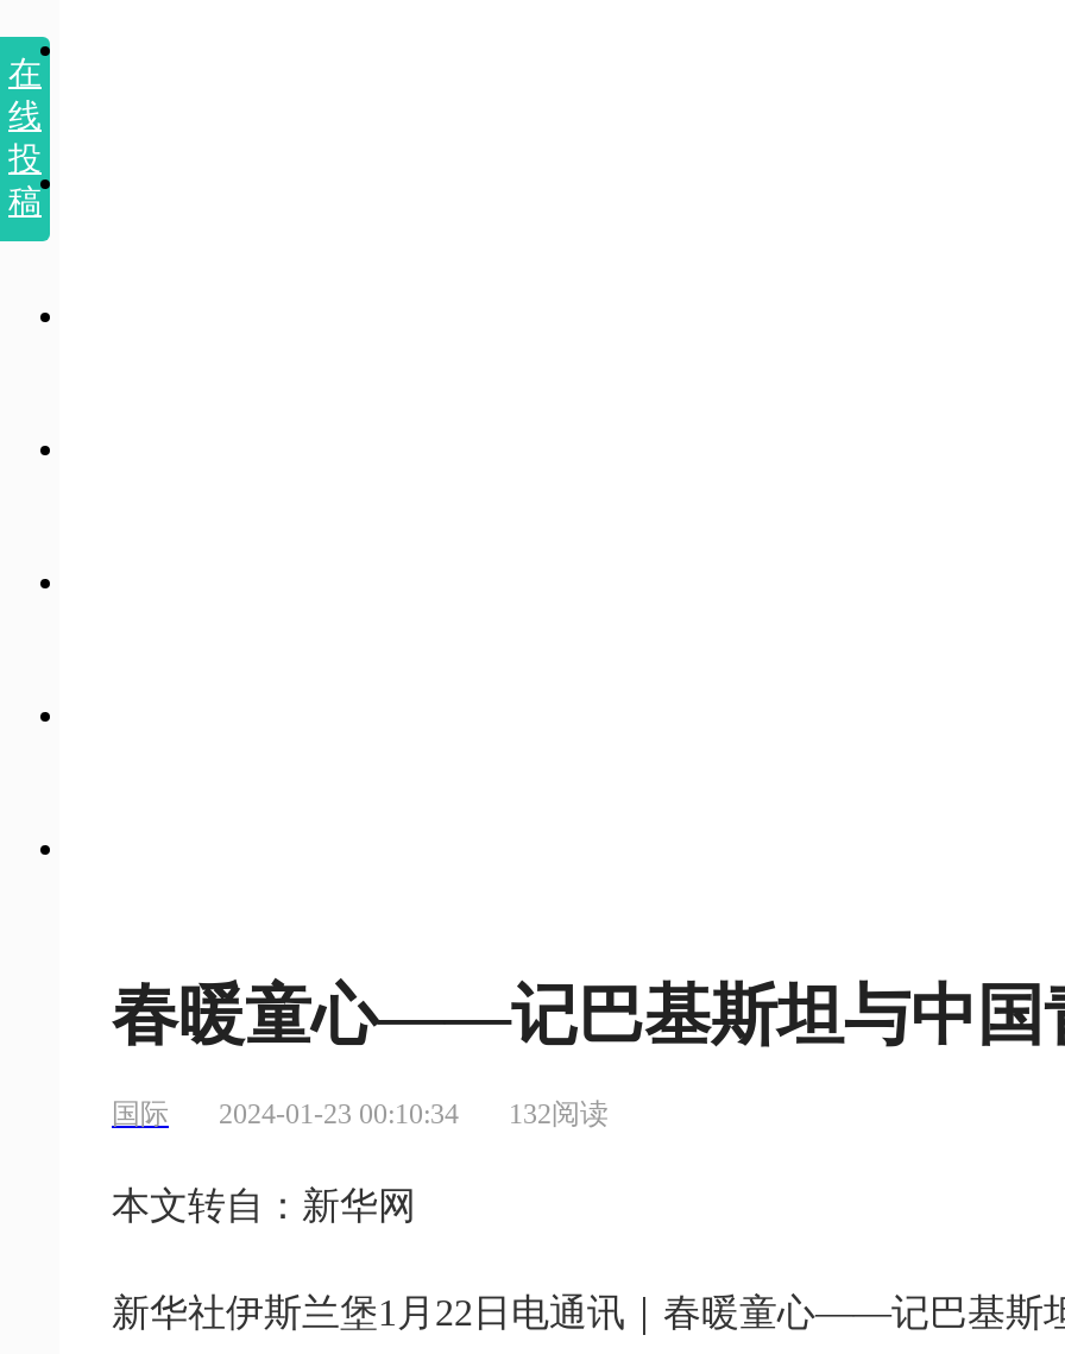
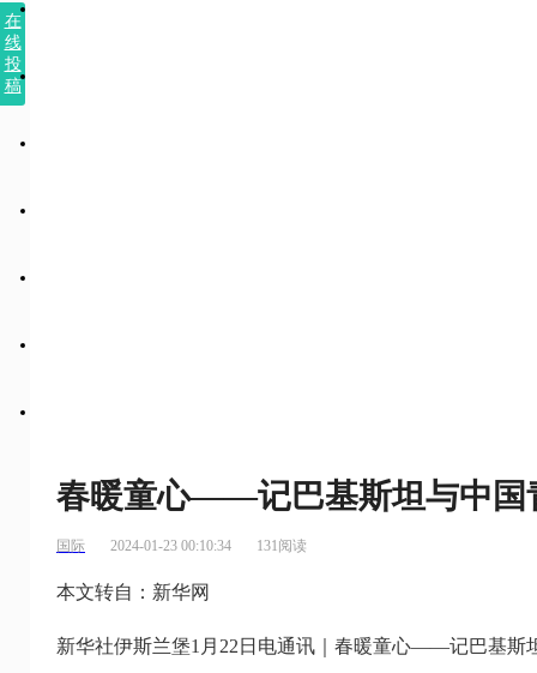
- 132阅读
+ 131阅读
